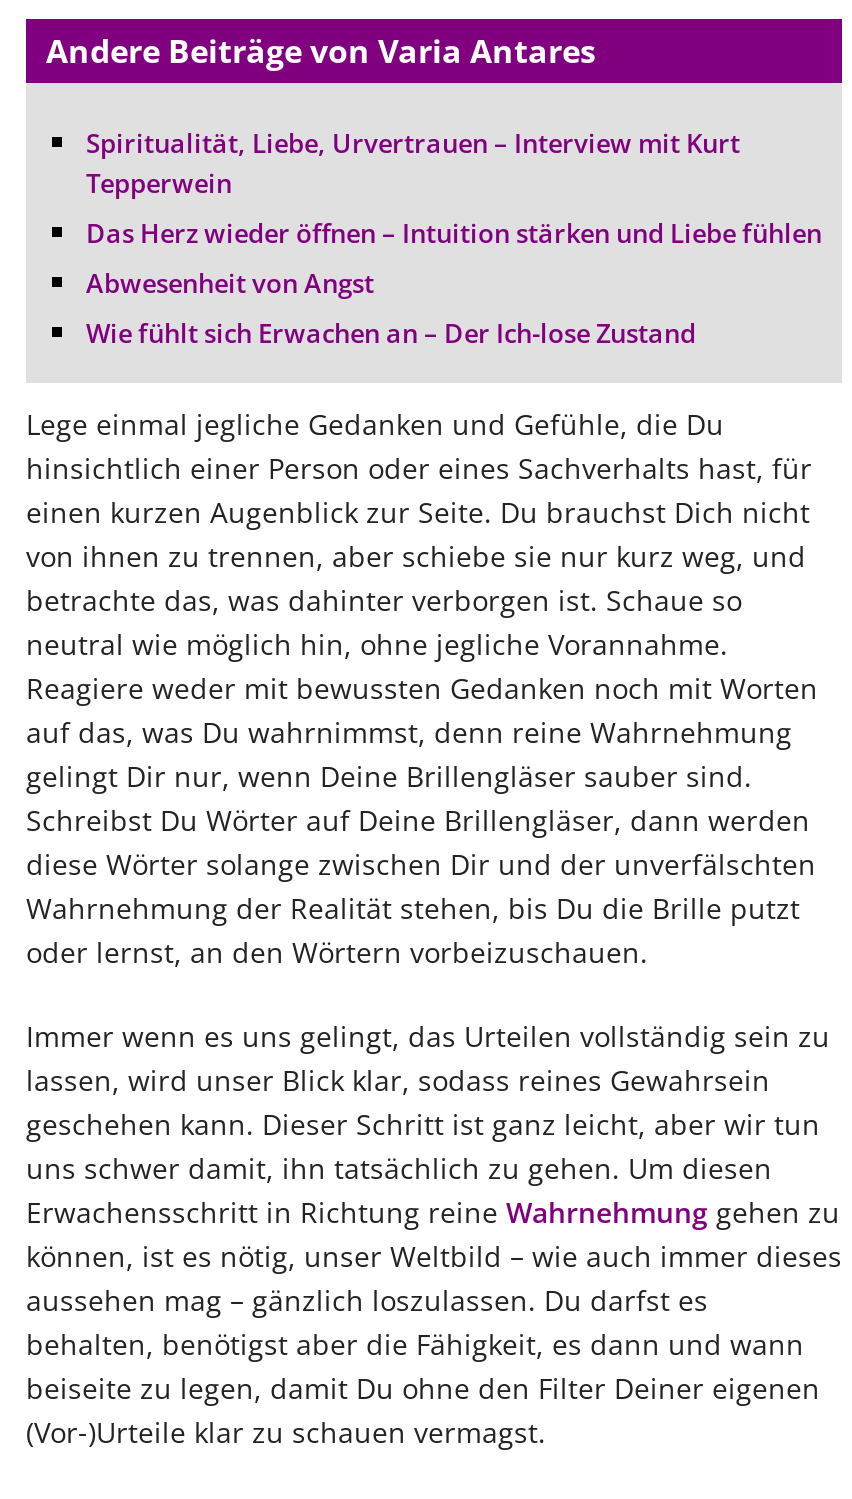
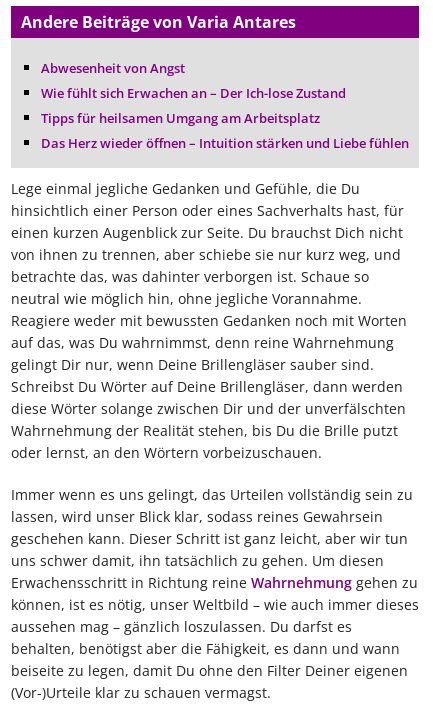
- Spiritualität, Liebe, Urvertrauen – Interview mit Kurt
- Tepperwein

moved down: Das Herz wieder öffnen – Intuition stärken und Liebe fühlen

moved up: Abwesenheit von Angst | Wie fühlt sich Erwachen an – Der Ich-lose Zustand

+ Tipps für heilsamen Umgang am Arbeitsplatz
